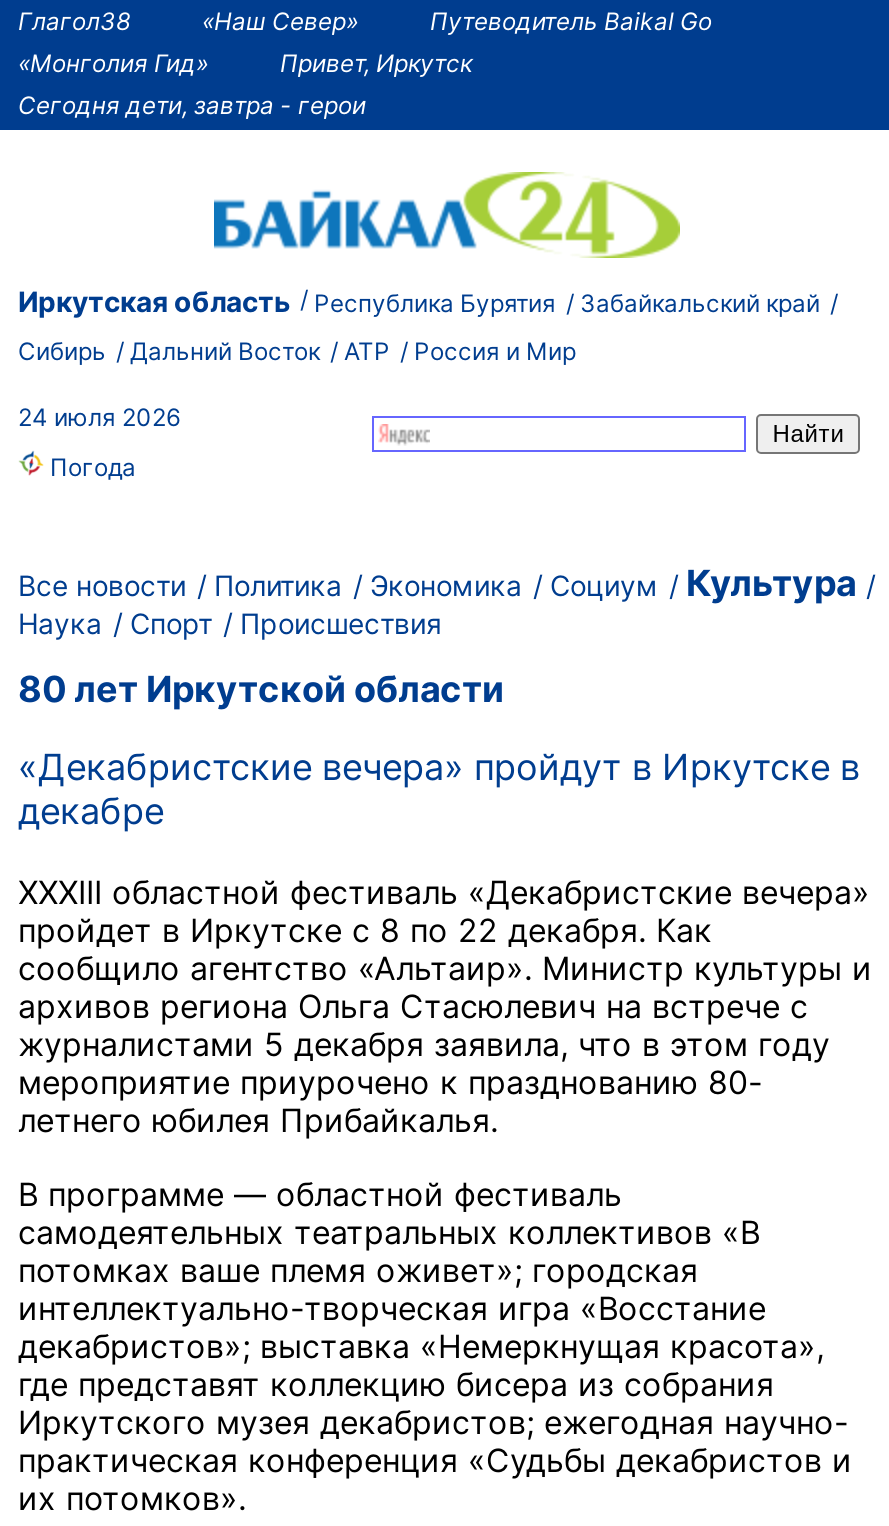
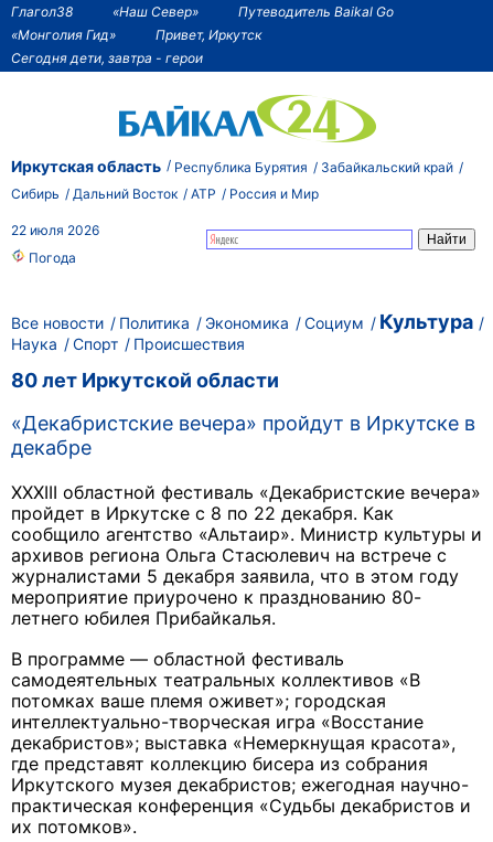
- 24 июля 2026
+ 22 июля 2026
